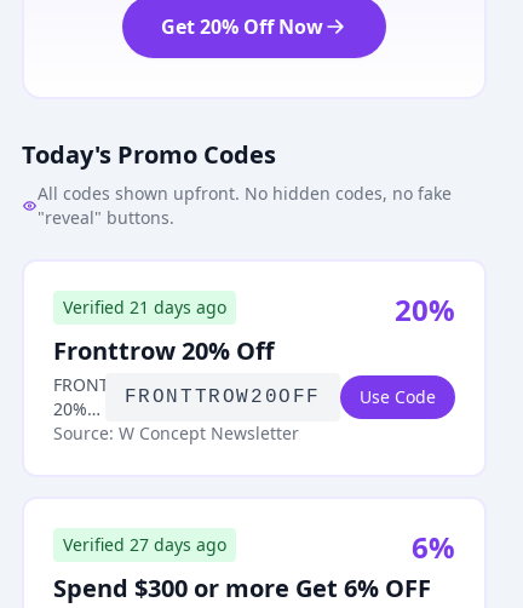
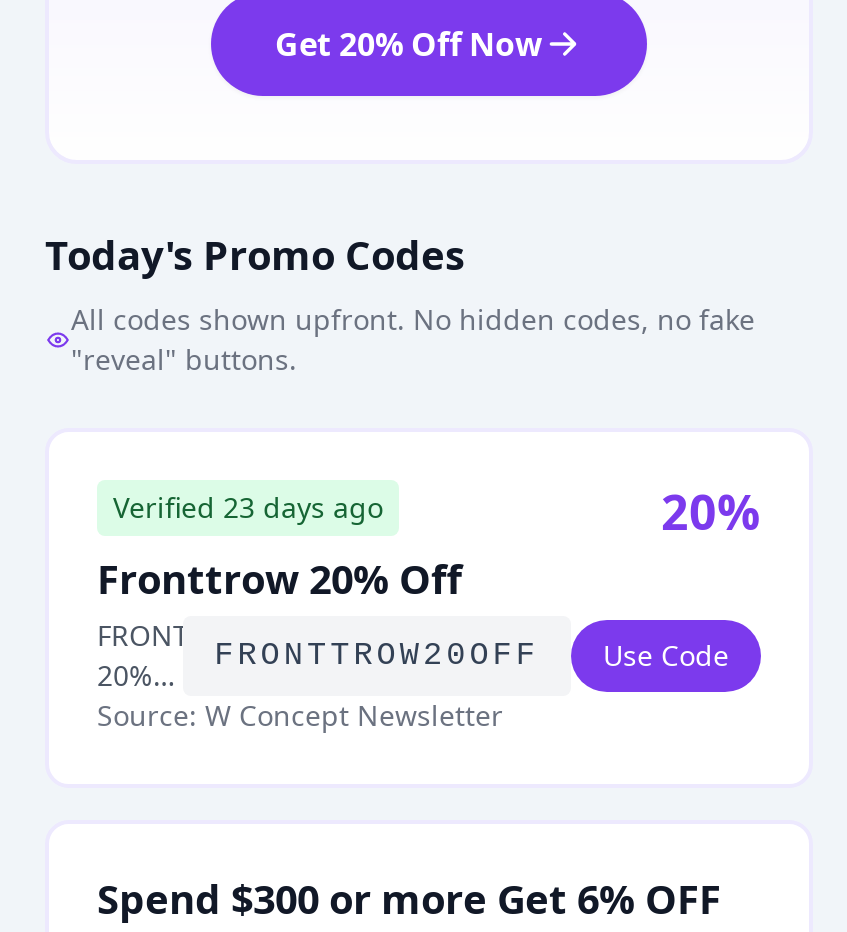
- Verified 21 days ago
+ Verified 23 days ago

- Verified 27 days ago
- 6%
